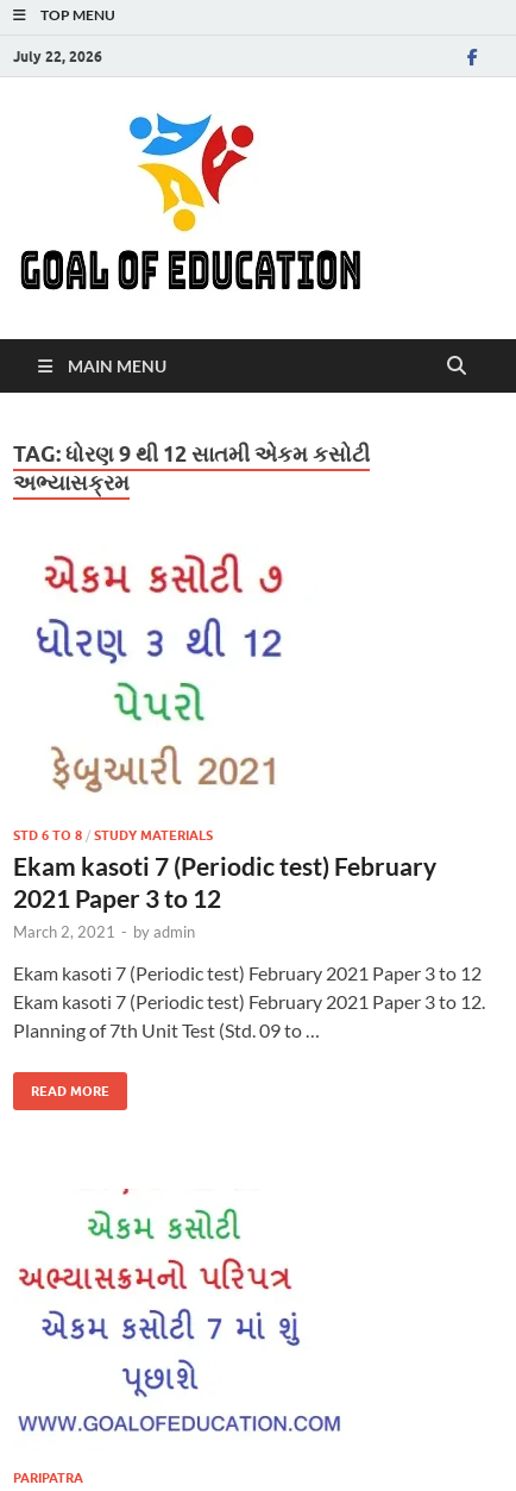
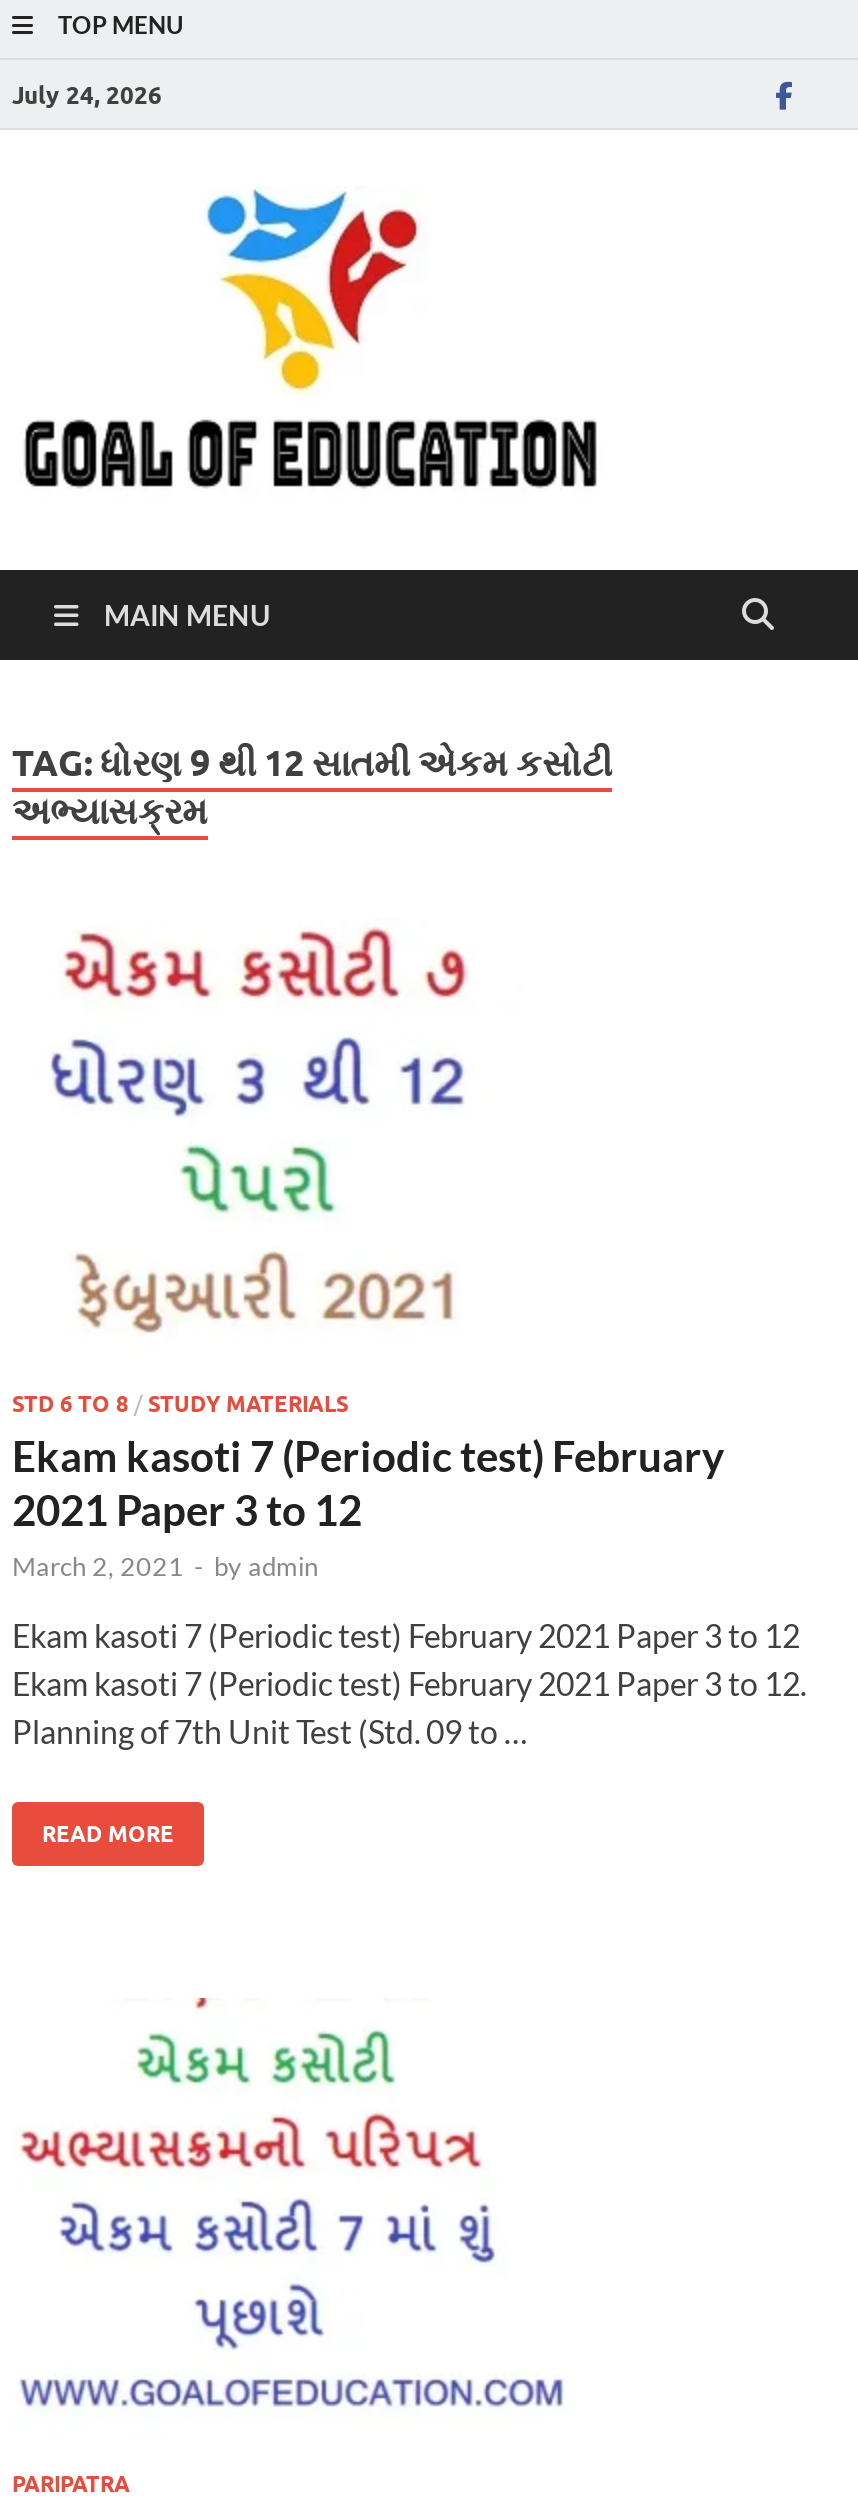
- July 22, 2026
+ July 24, 2026
